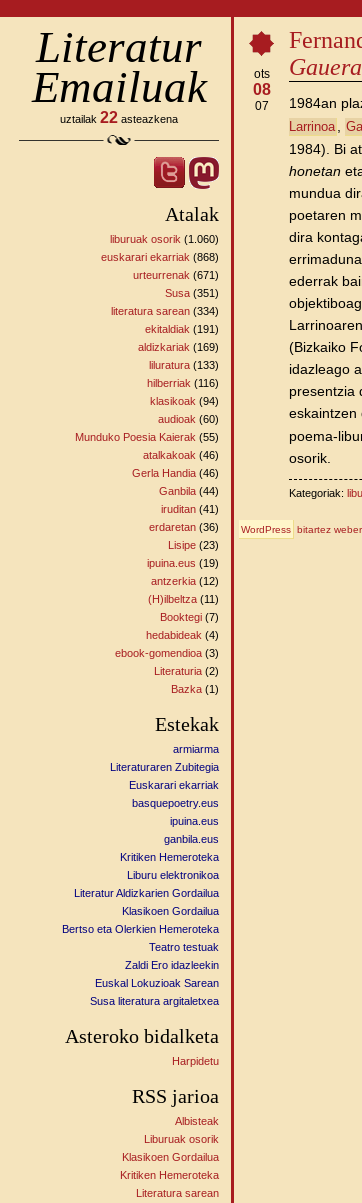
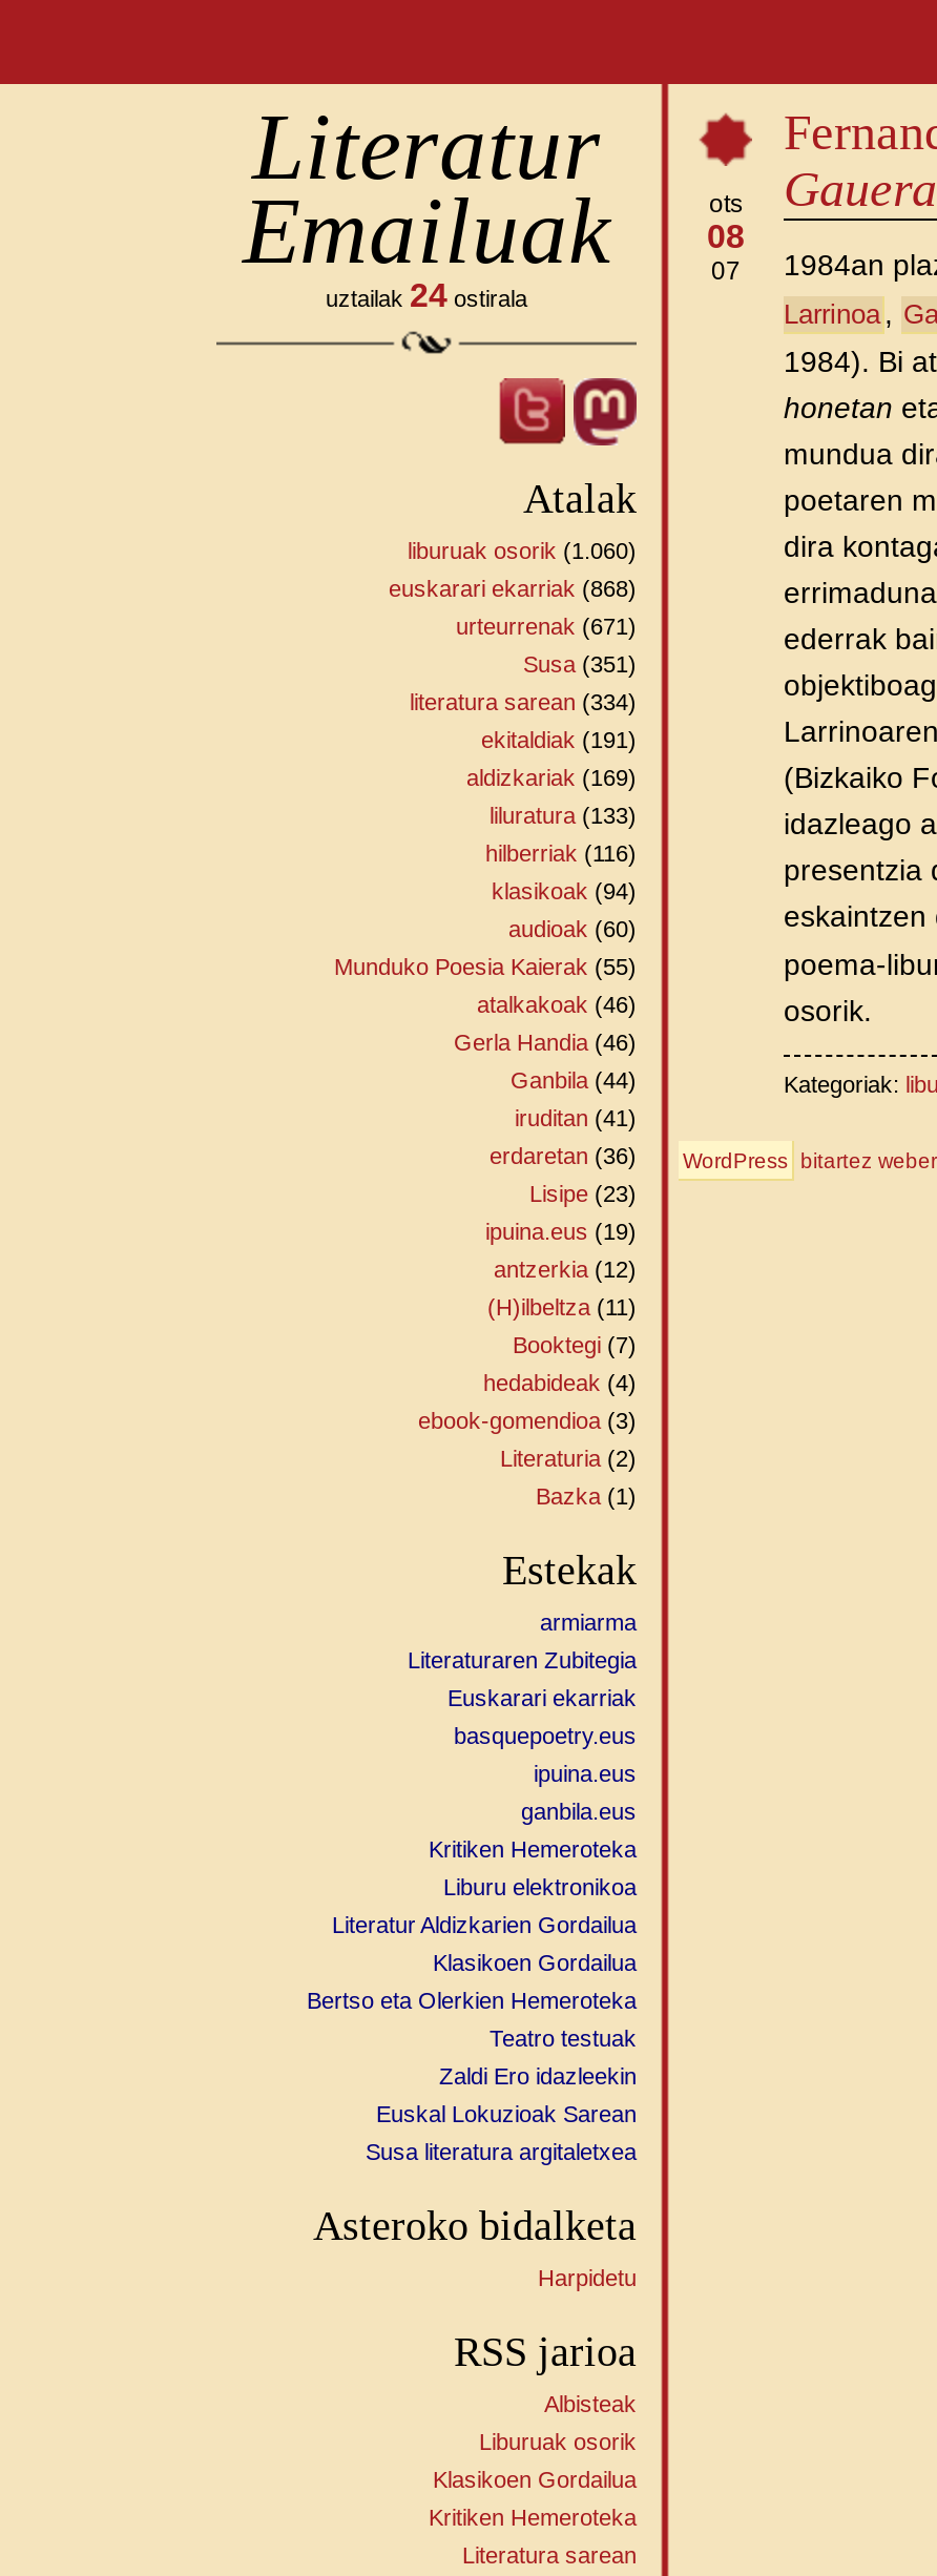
- uztailak 22 asteazkena
+ uztailak 24 ostirala
